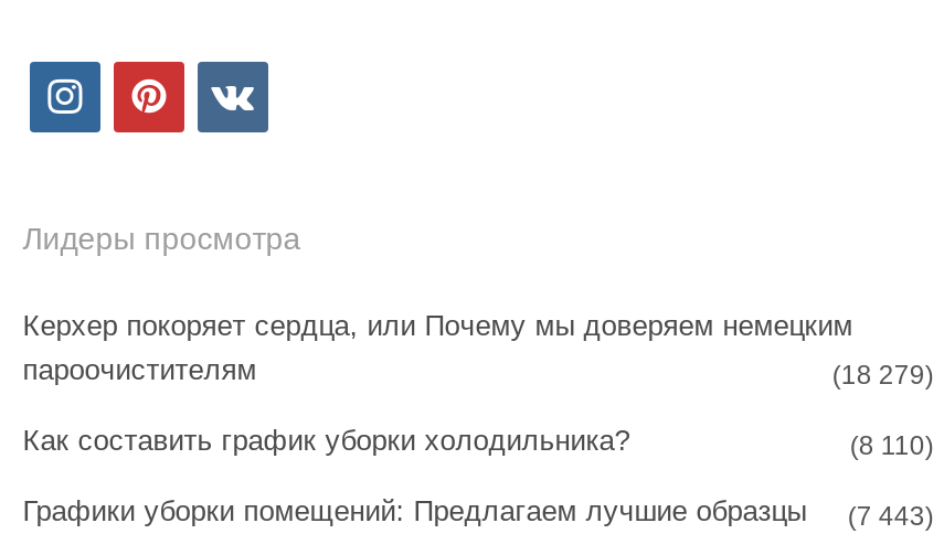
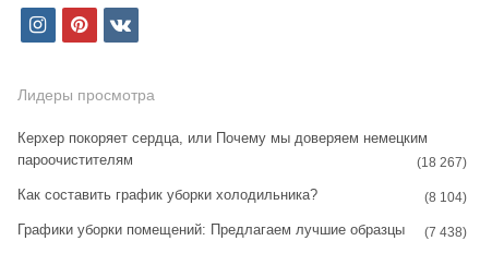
- (18 279)
+ (18 267)

- (8 110)
+ (8 104)

- (7 443)
+ (7 438)
